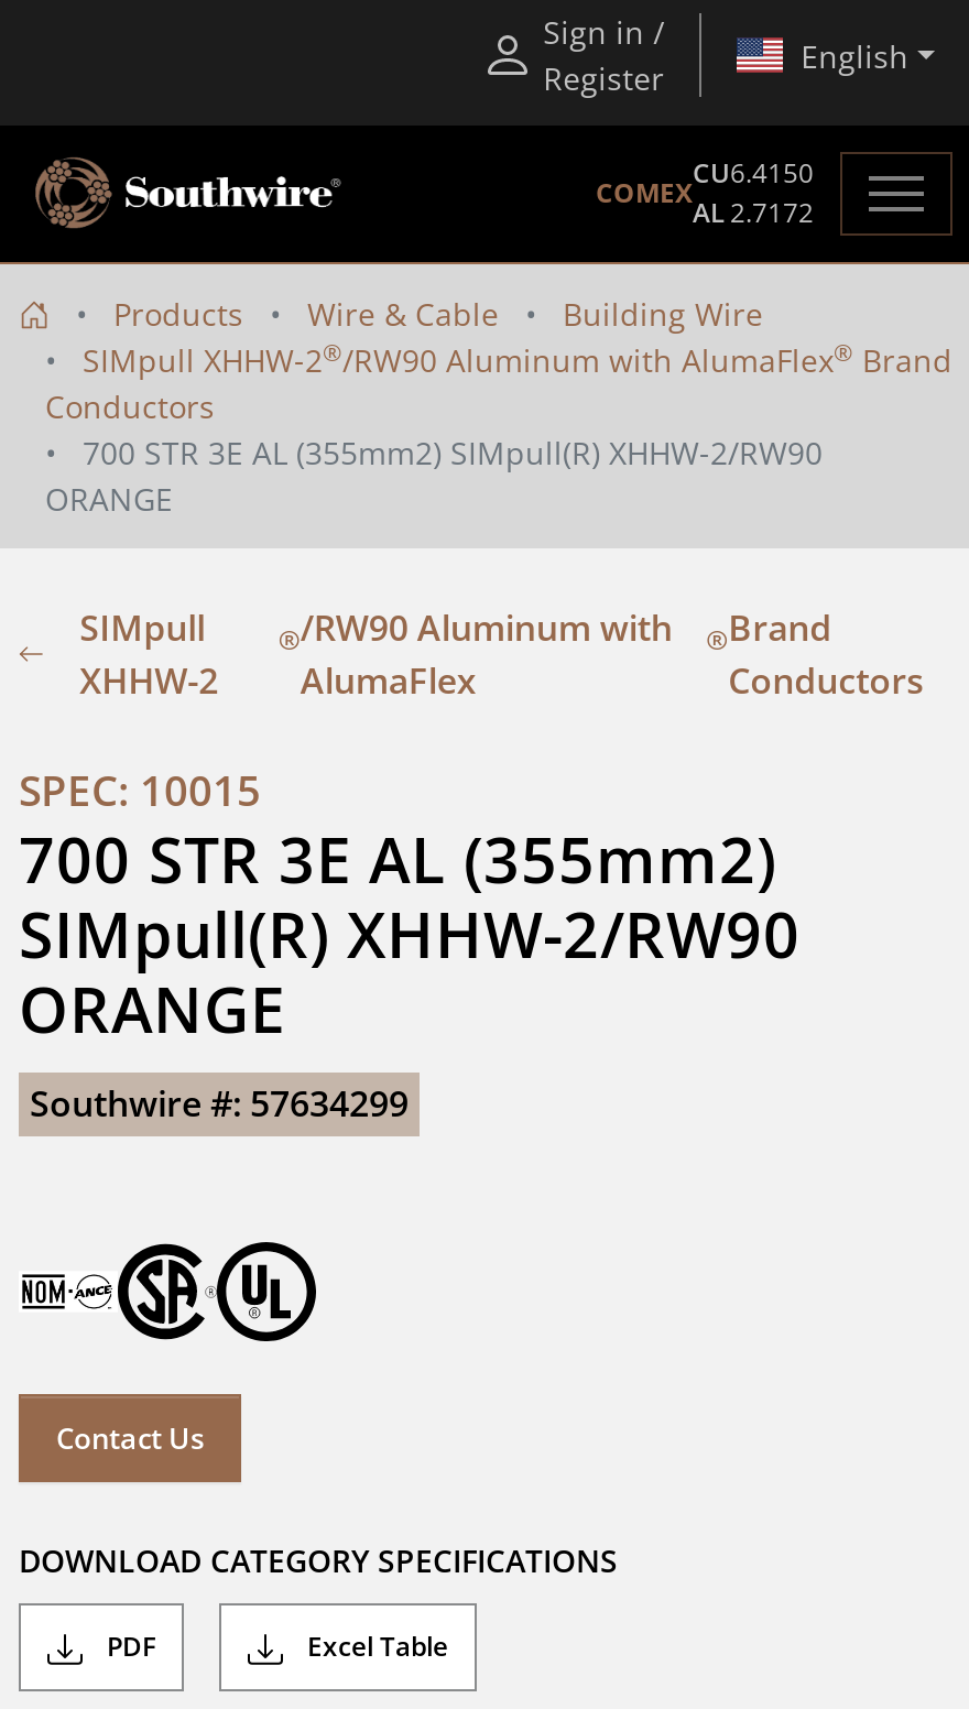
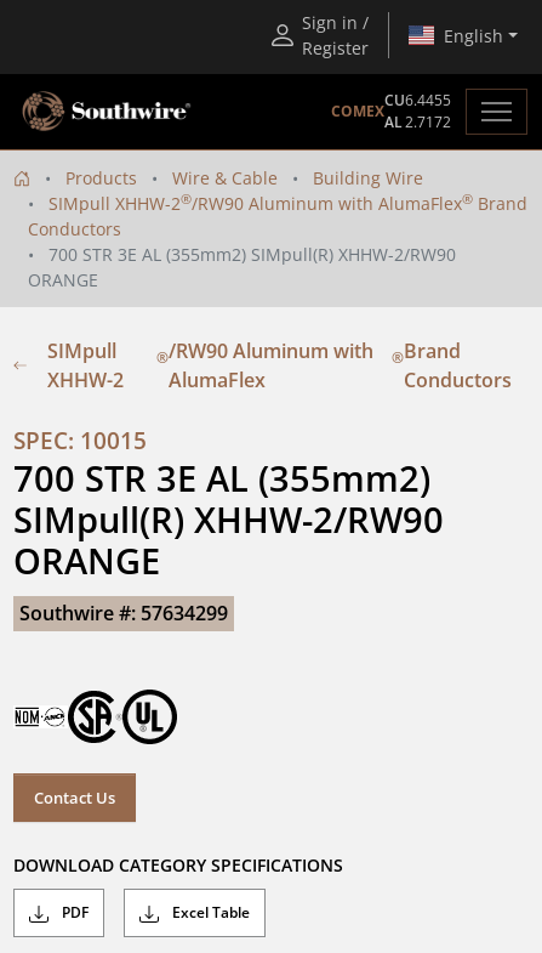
- CU6.4150
+ CU6.4455
